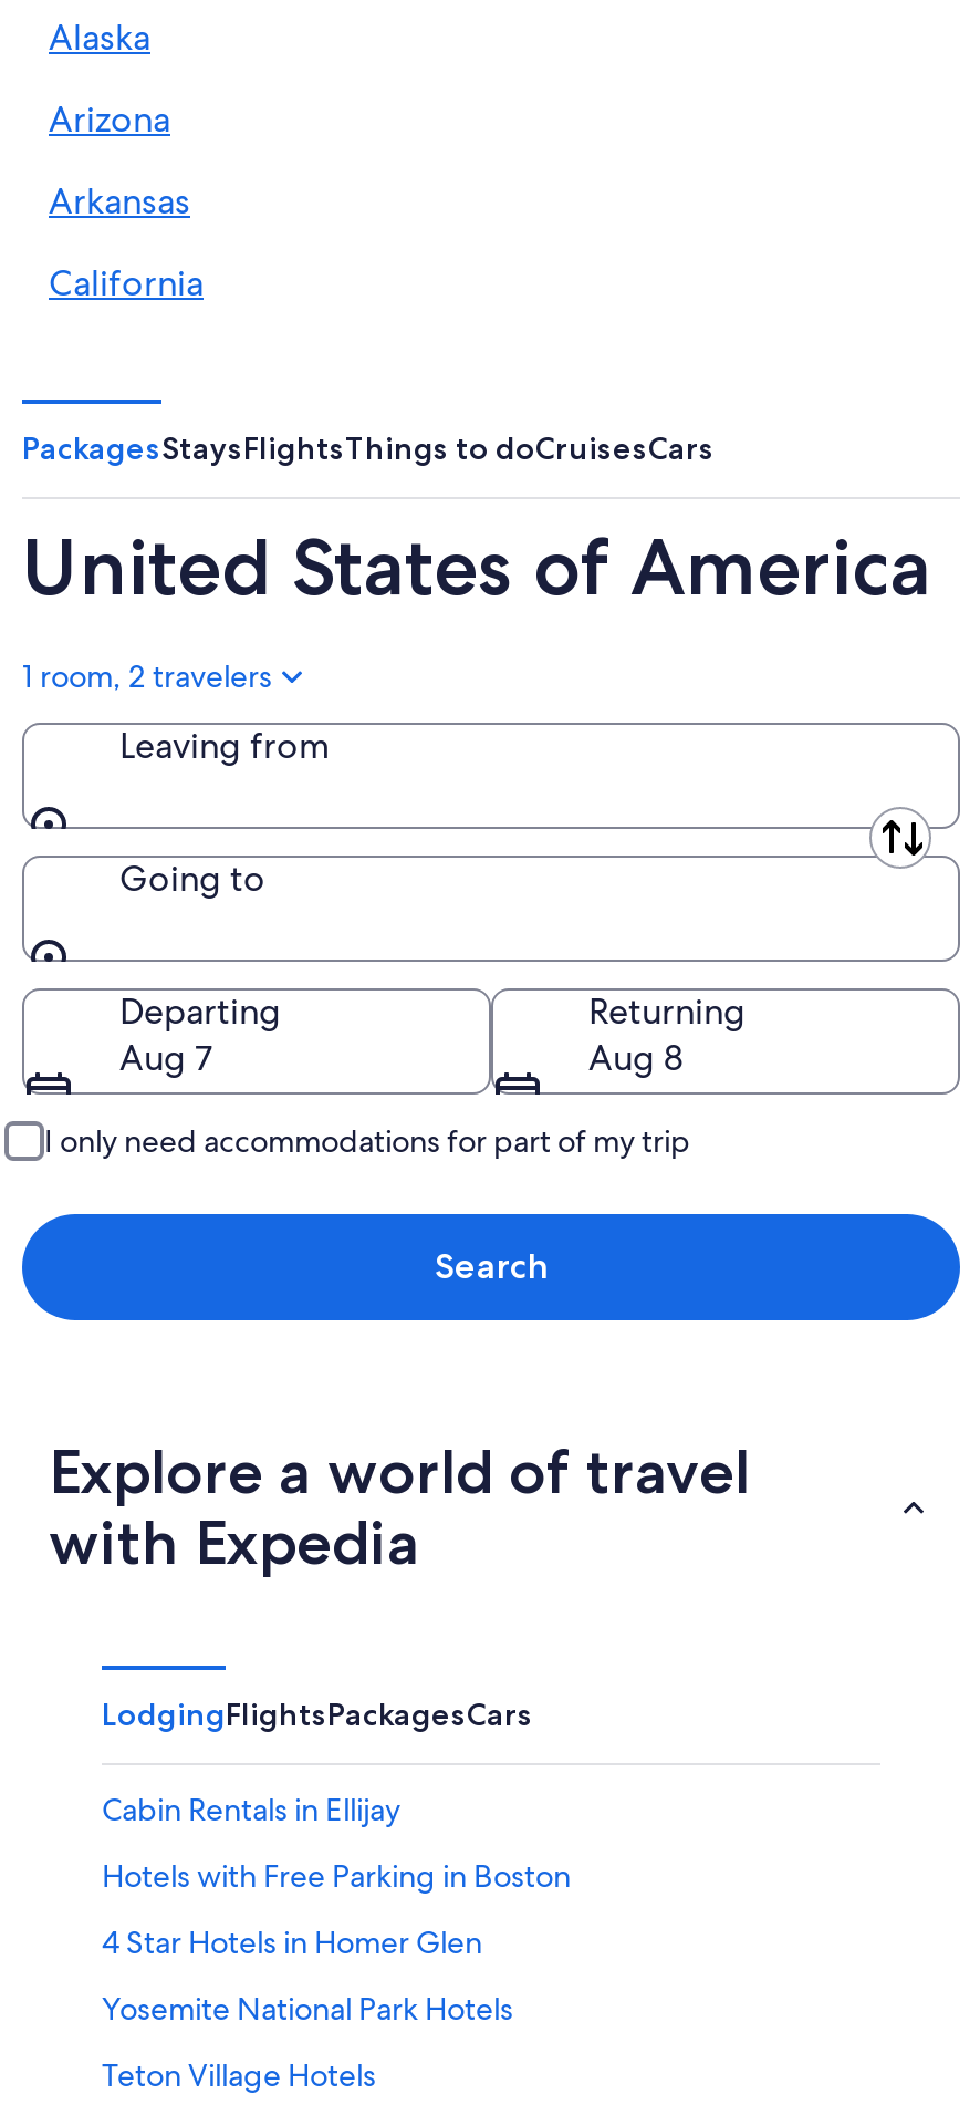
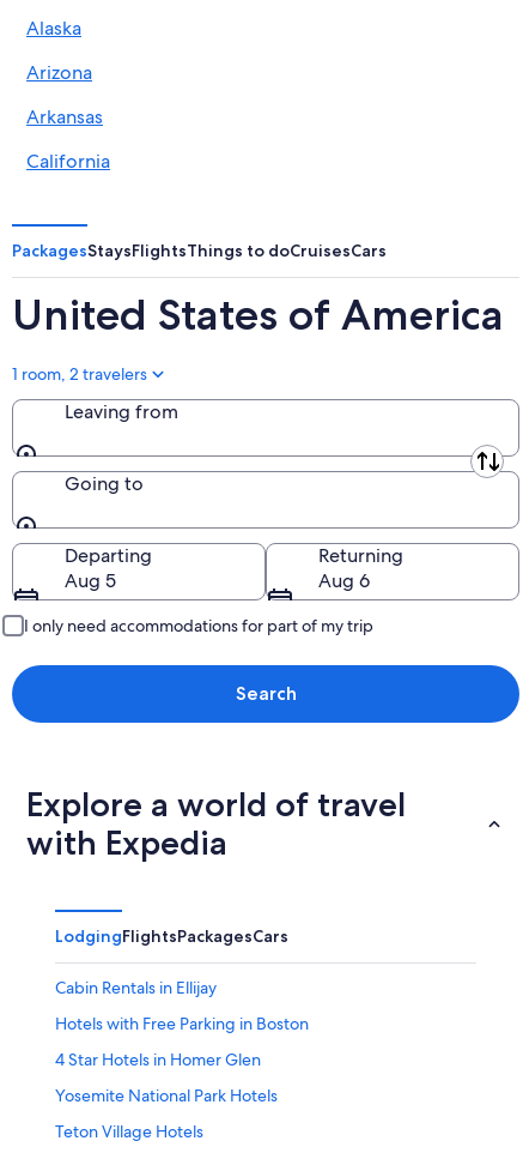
- Aug 7
+ Aug 5

- Aug 8
+ Aug 6
